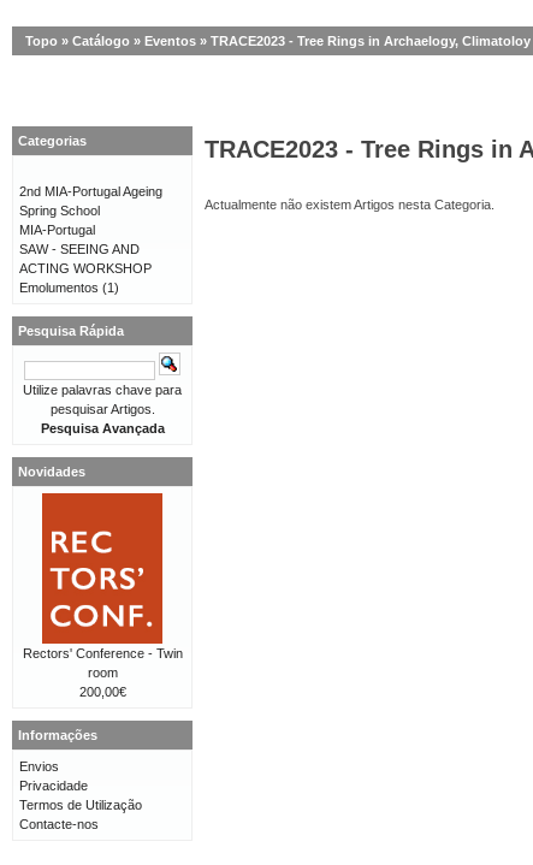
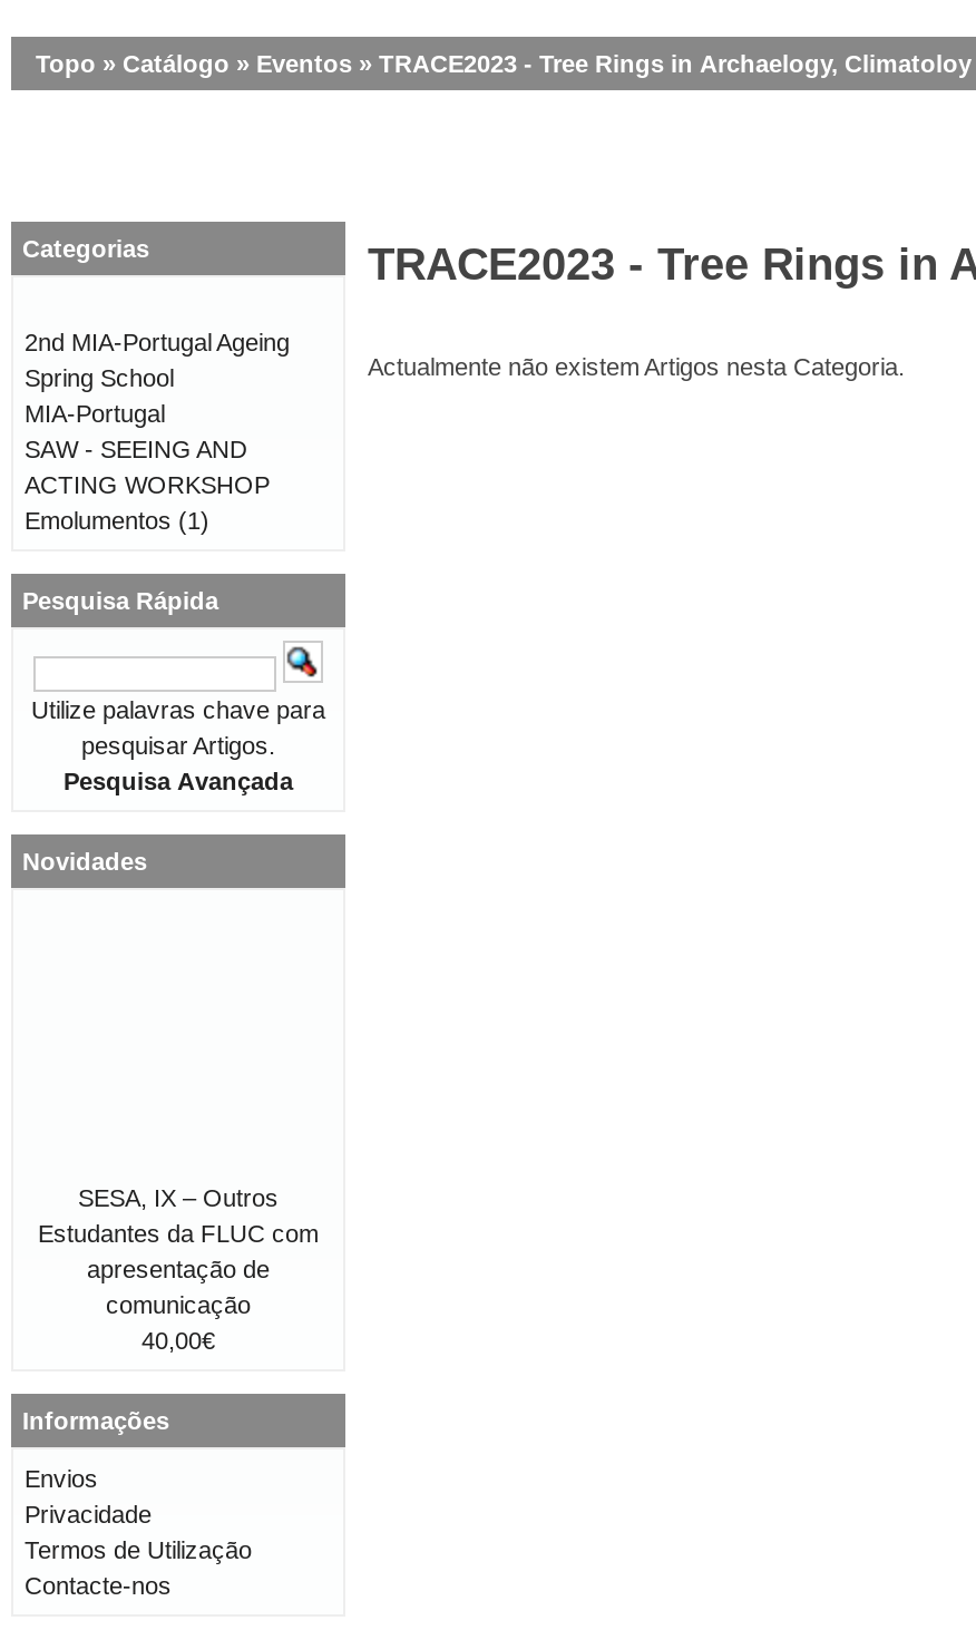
- [image]

- Rectors' Conference - Twin
- room
- 200,00€
+ SESA, IX – Outros
+ Estudantes da FLUC com
+ apresentação de
+ comunicação
+ 40,00€
